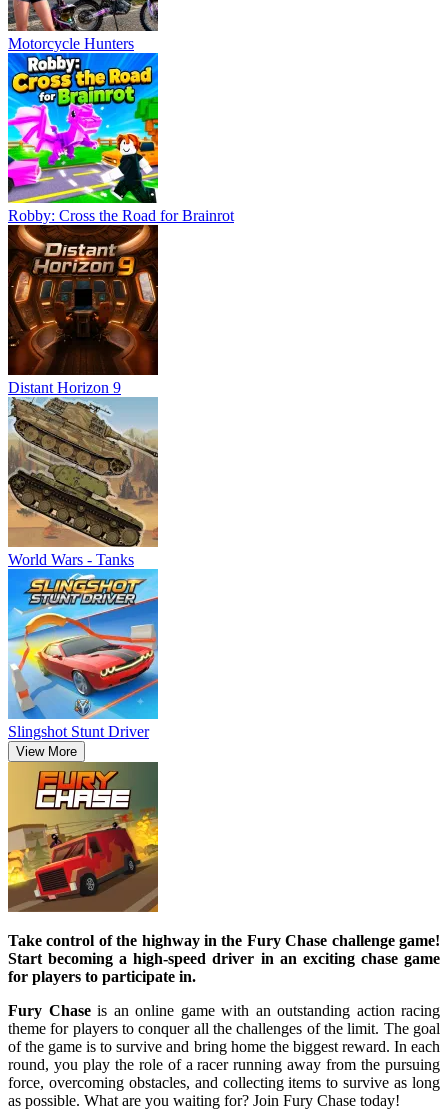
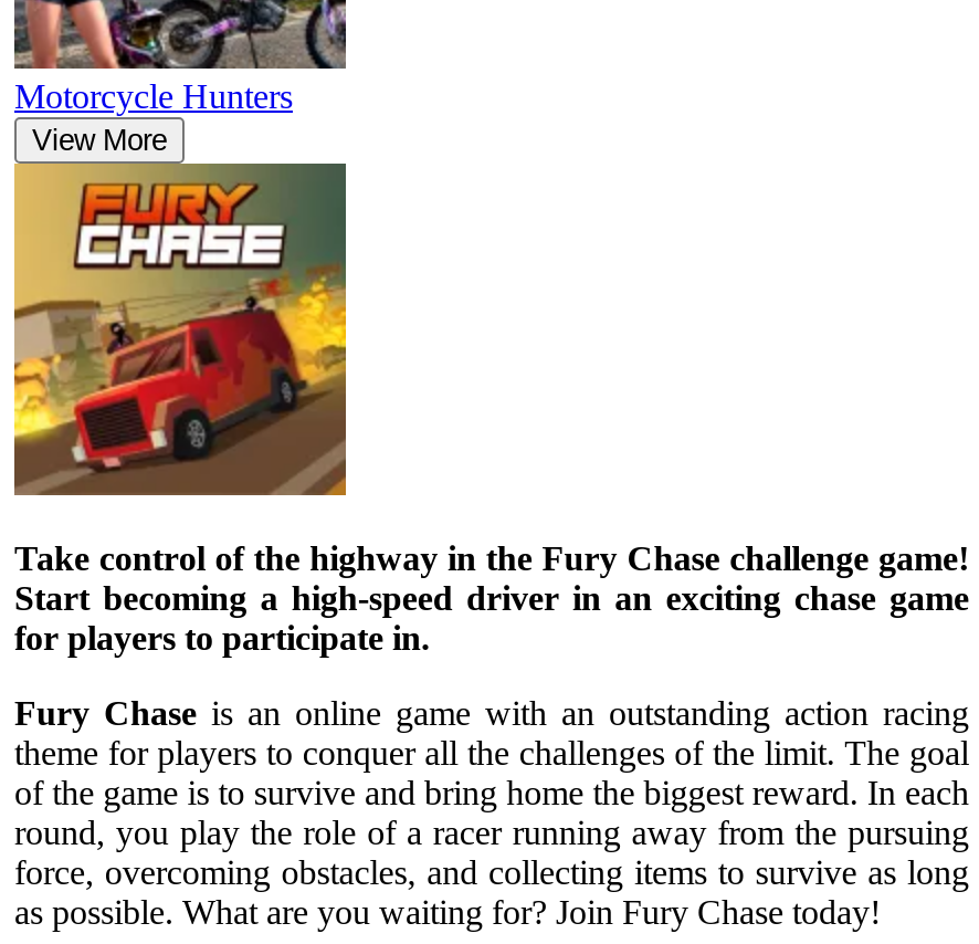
- [image]
- Robby: Cross the Road for Brainrot

- [image]
- Distant Horizon 9

- [image]
- World Wars - Tanks

- [image]
- Slingshot Stunt Driver
